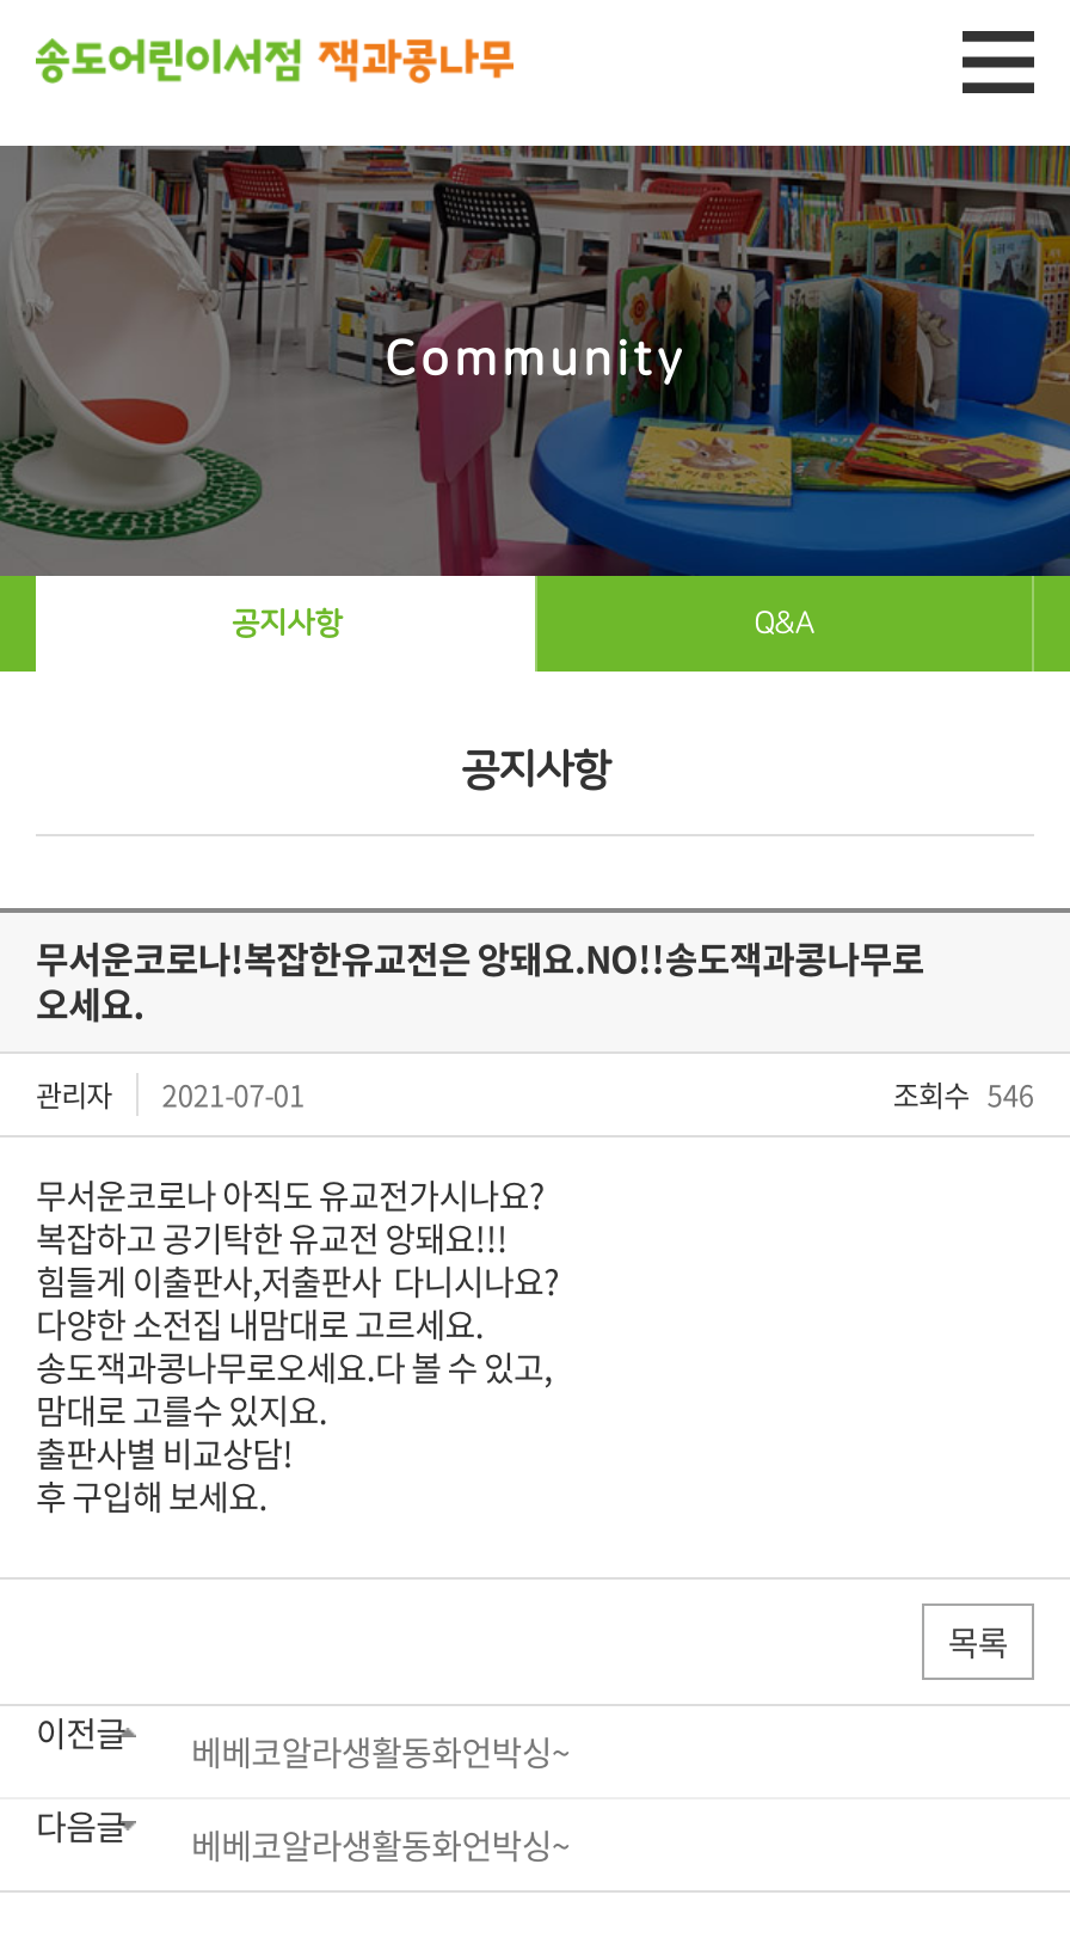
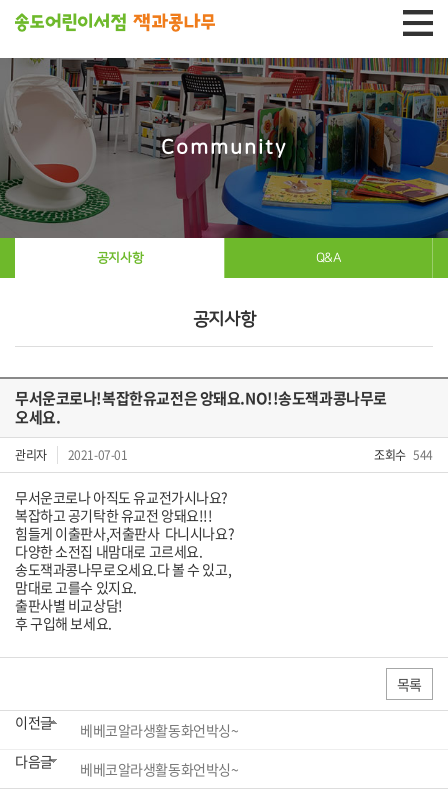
- 조회수 546
+ 조회수 544
